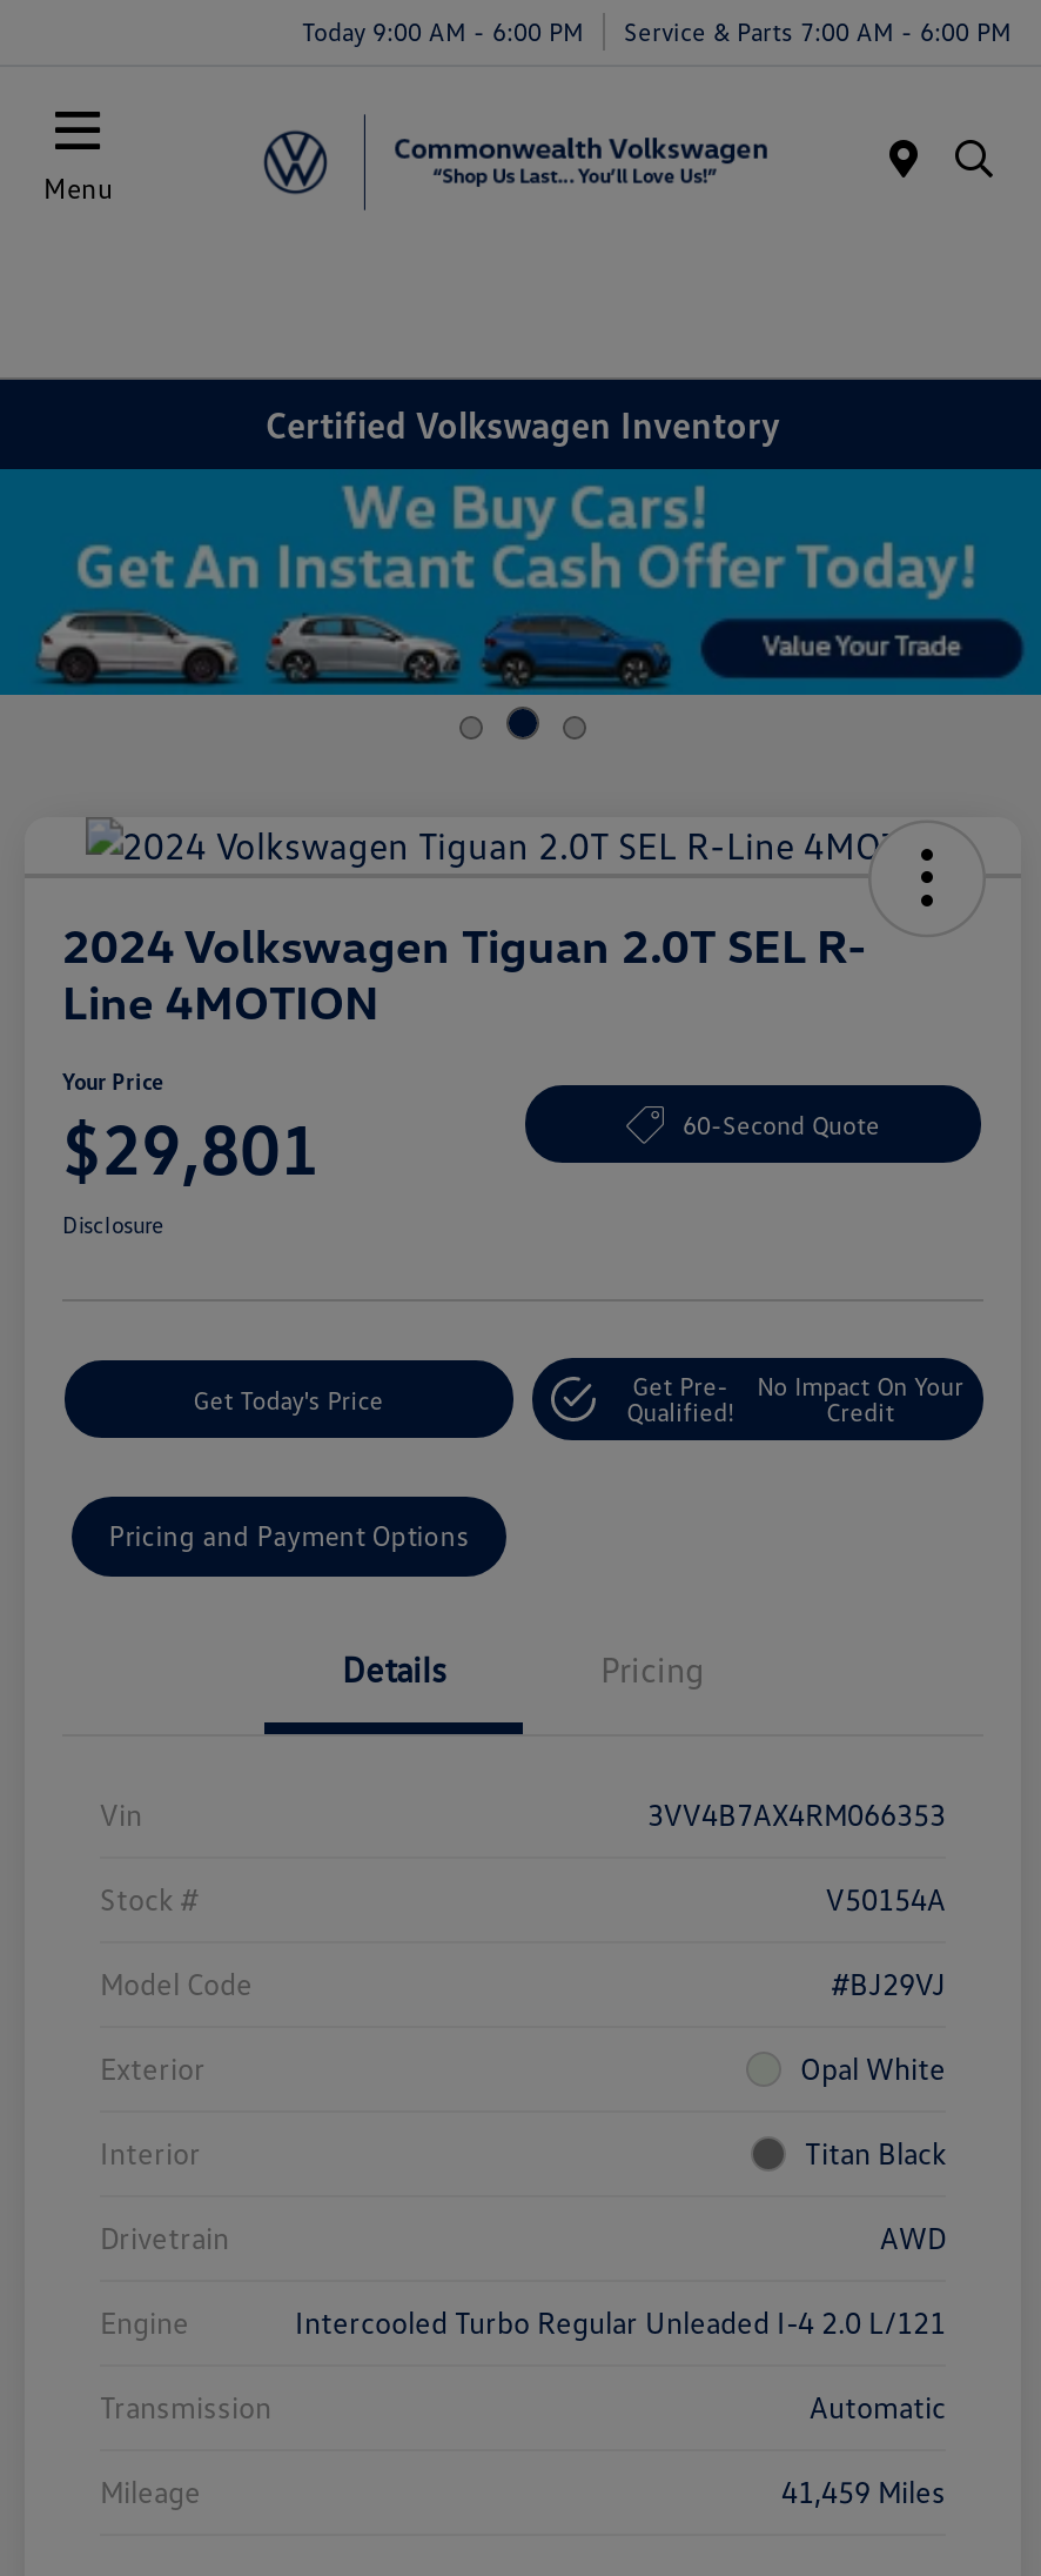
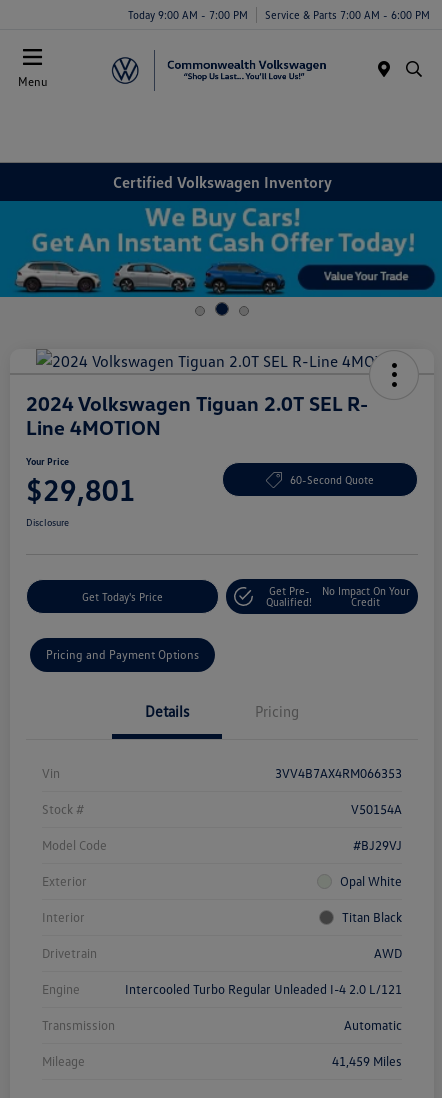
- Today 9:00 AM - 6:00 PM Service & Parts 7:00 AM - 6:00 PM
+ Today 9:00 AM - 7:00 PM Service & Parts 7:00 AM - 6:00 PM
